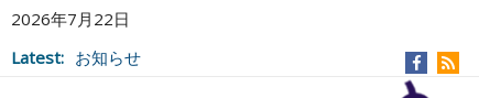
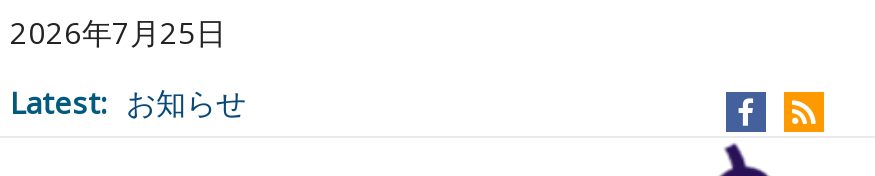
- 2026年7月22日
+ 2026年7月25日
